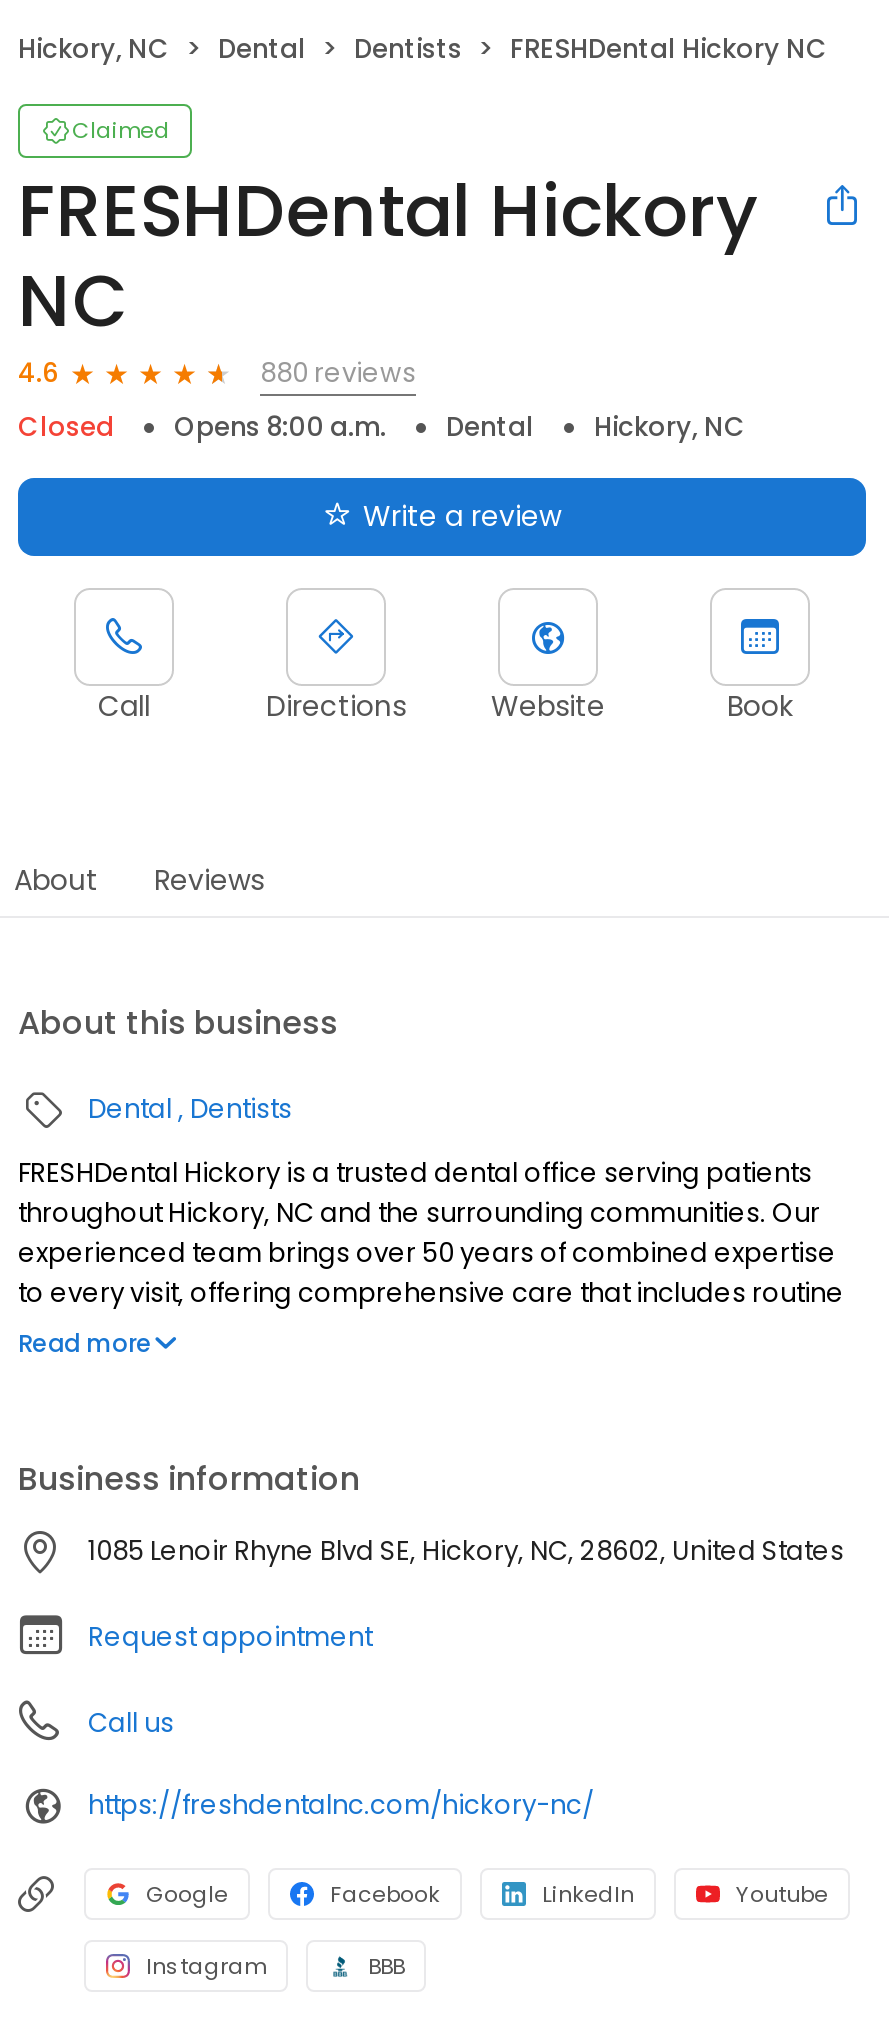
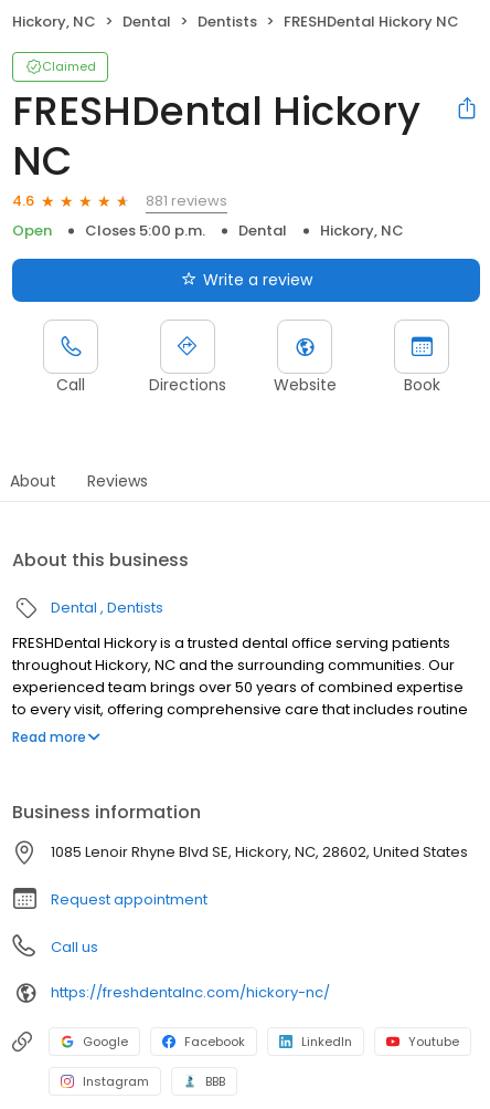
- 880 reviews
- Closed
- Opens 8:00 a.m.
+ 881 reviews
+ Open
+ Closes 5:00 p.m.
